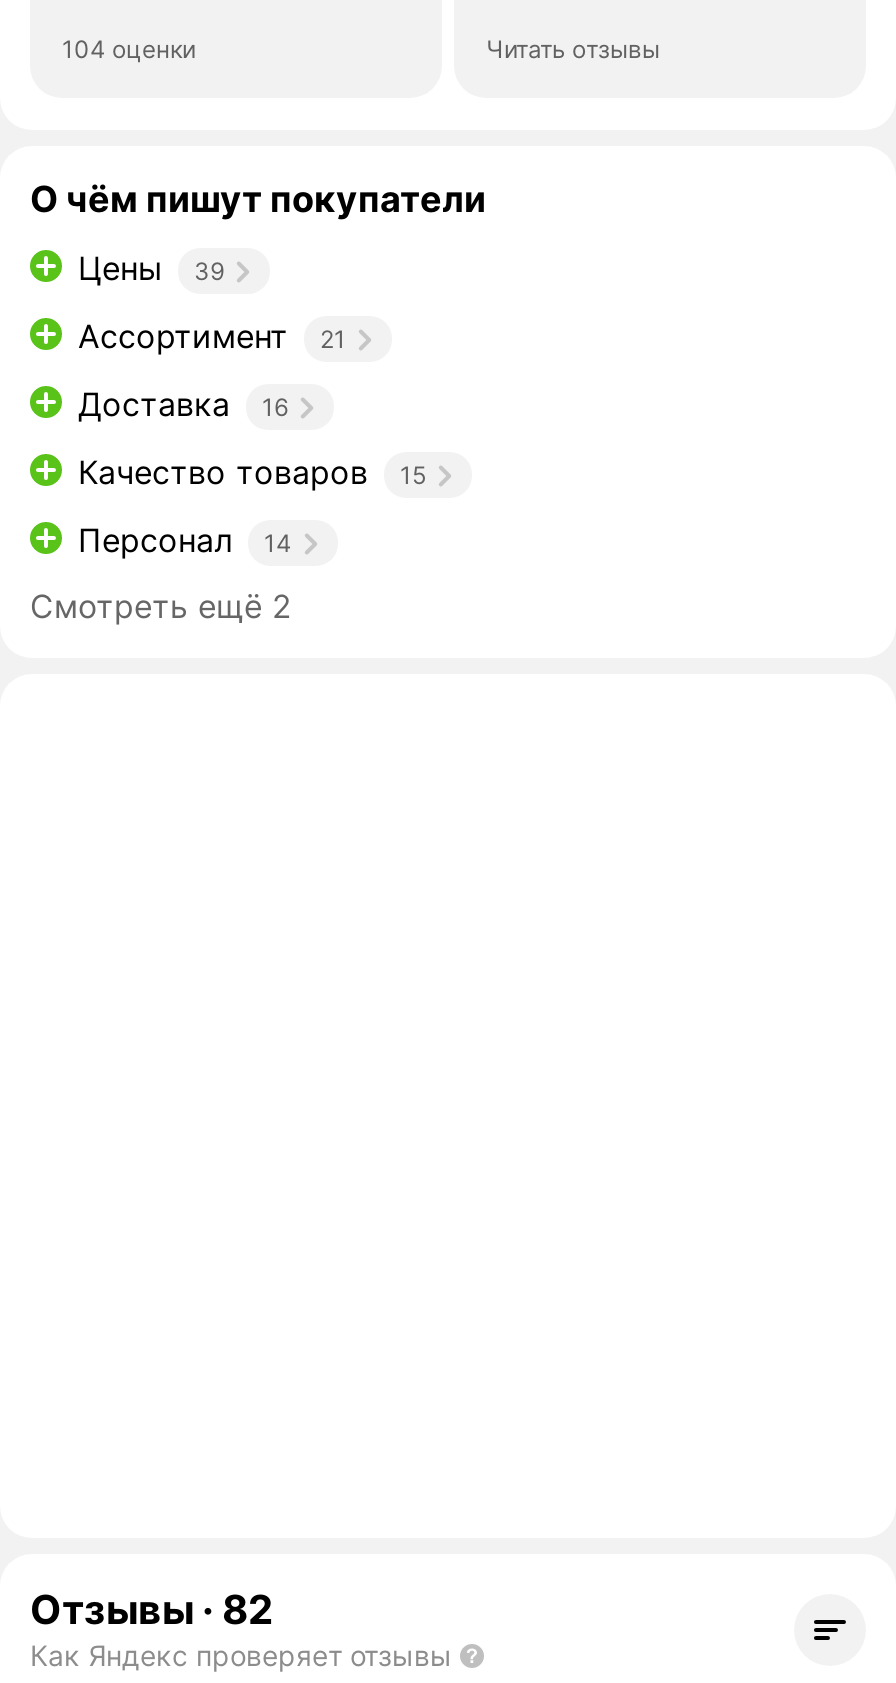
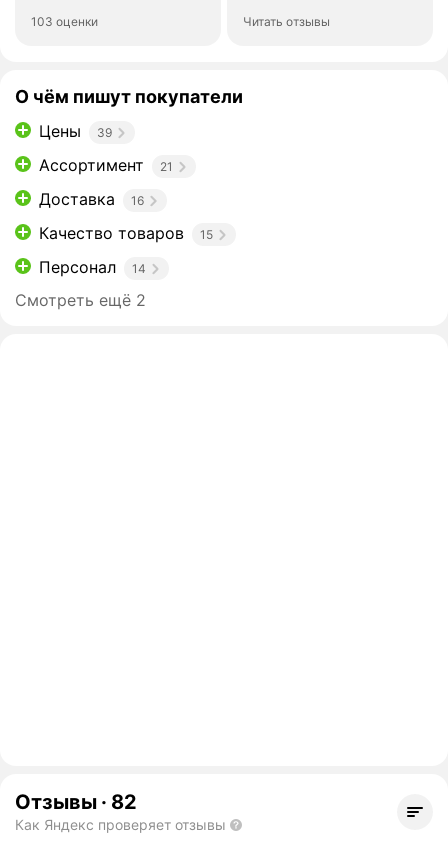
- 104 оценки
+ 103 оценки
